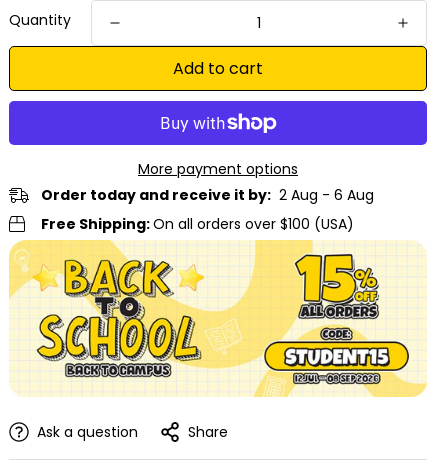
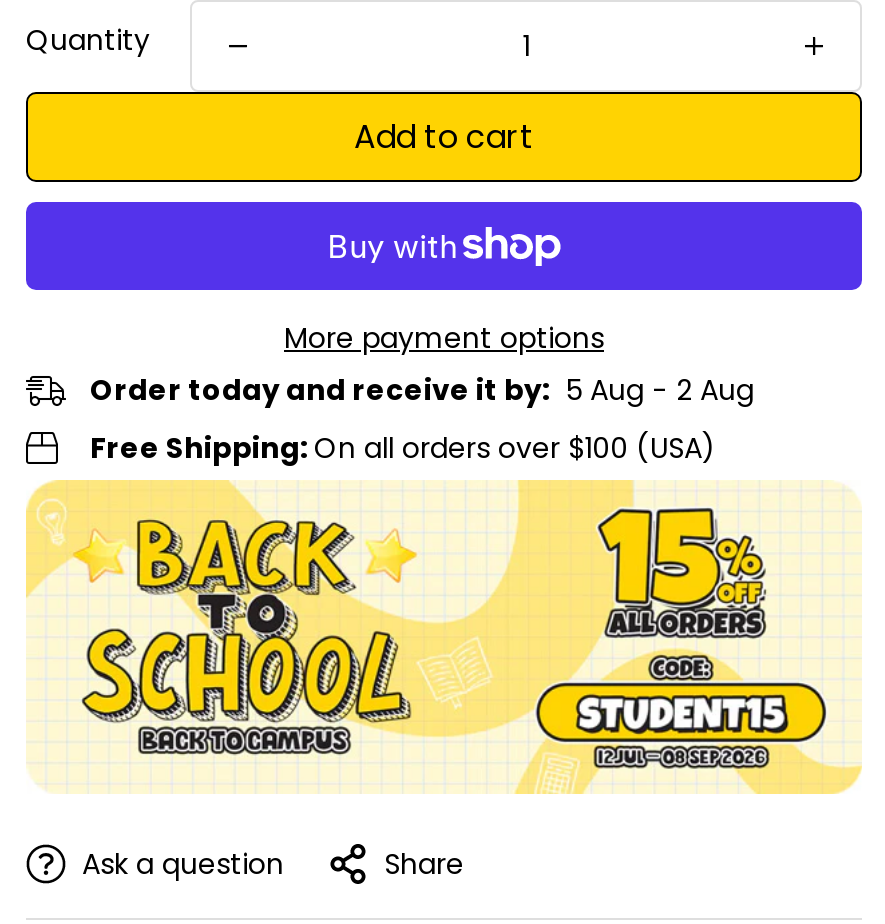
- Order today and receive it by: 2 Aug - 6 Aug
+ Order today and receive it by: 5 Aug - 2 Aug
